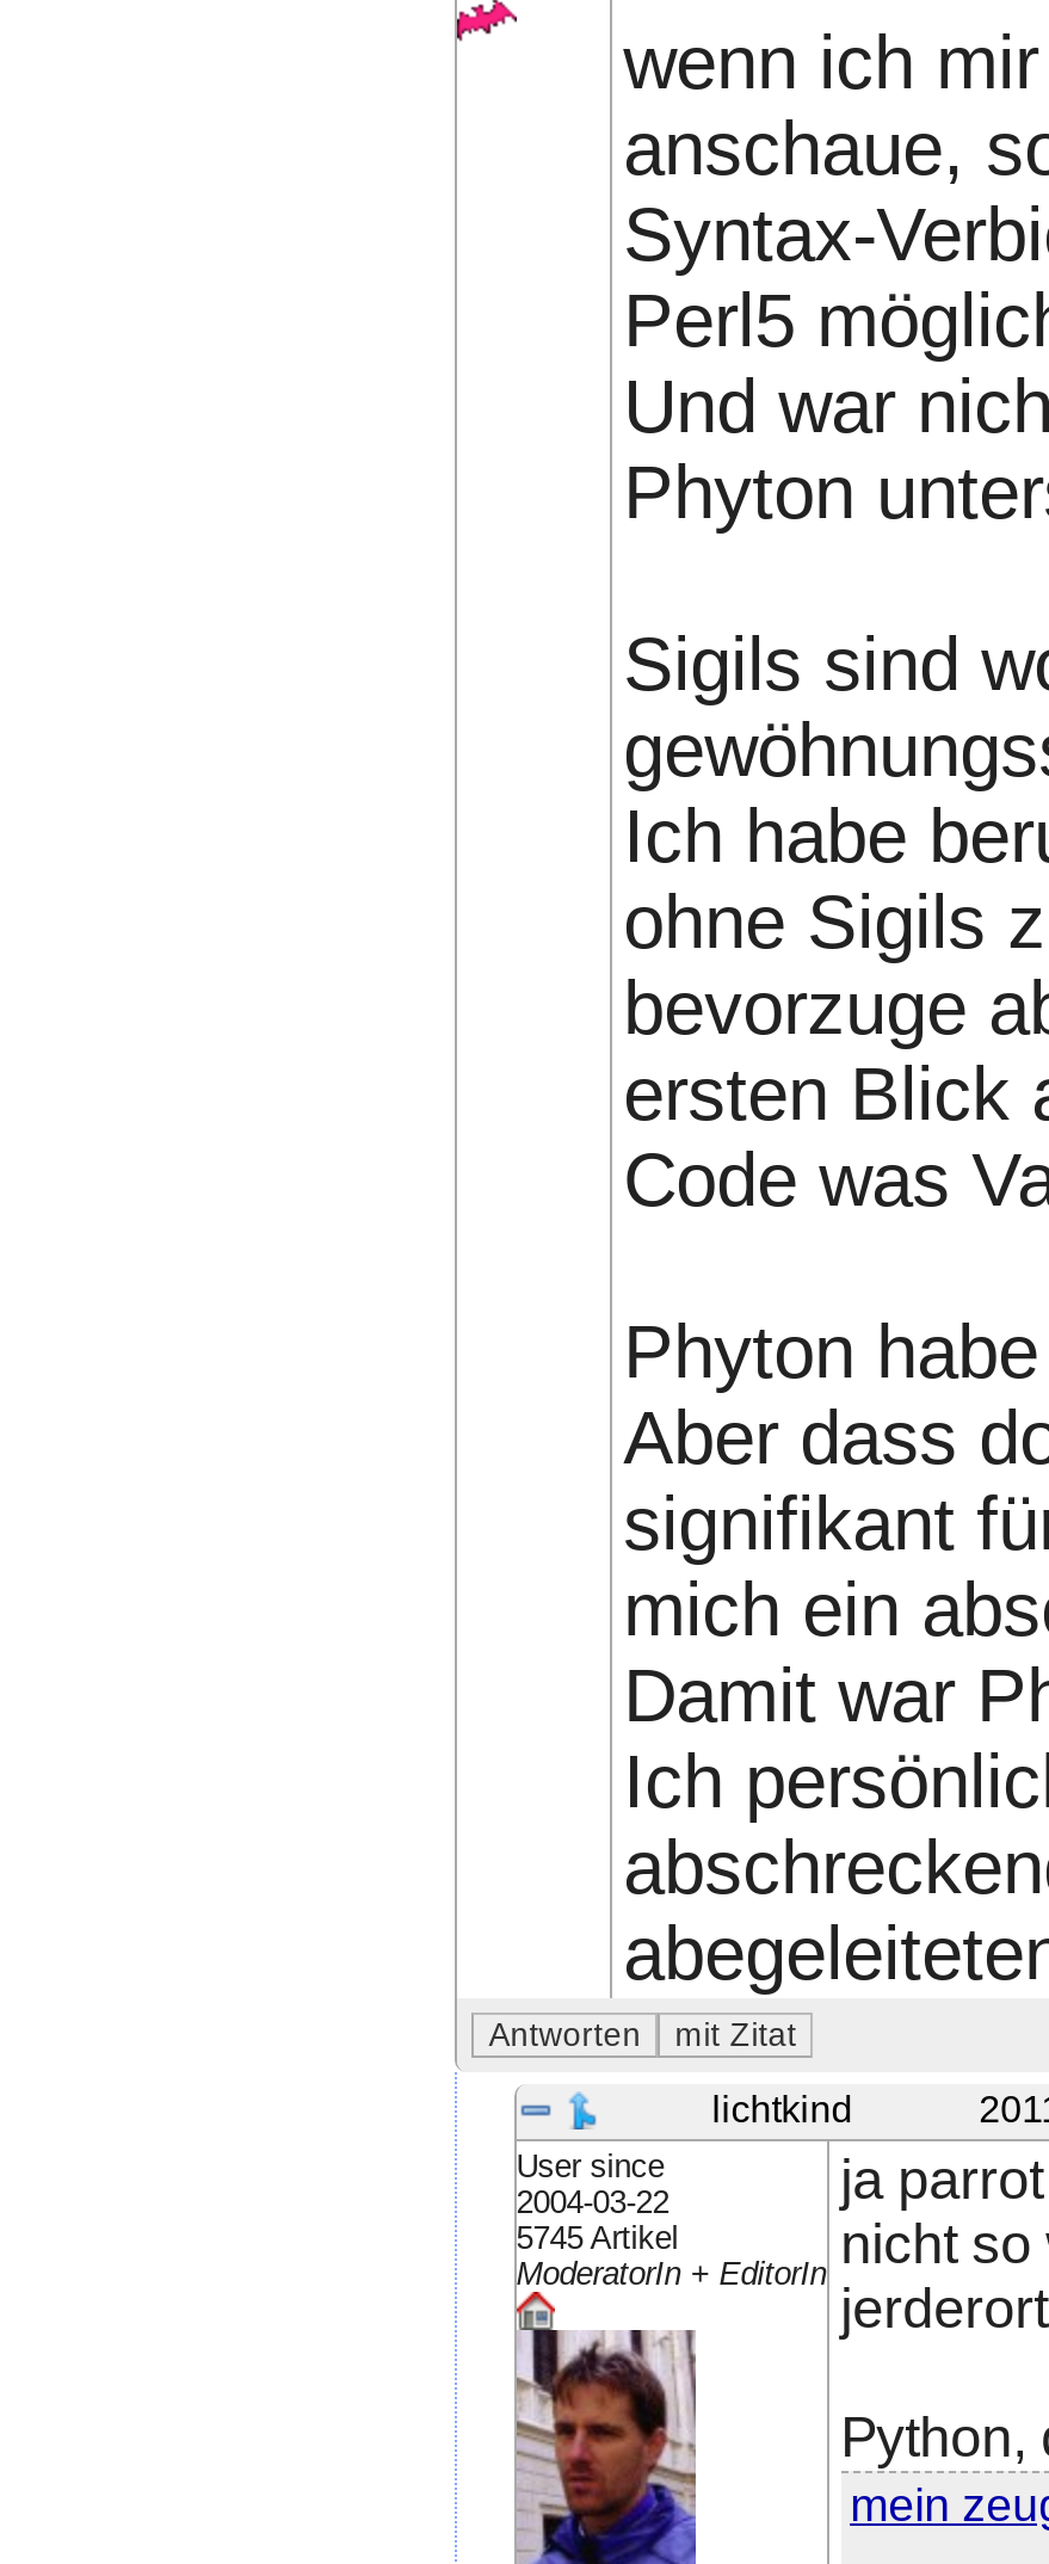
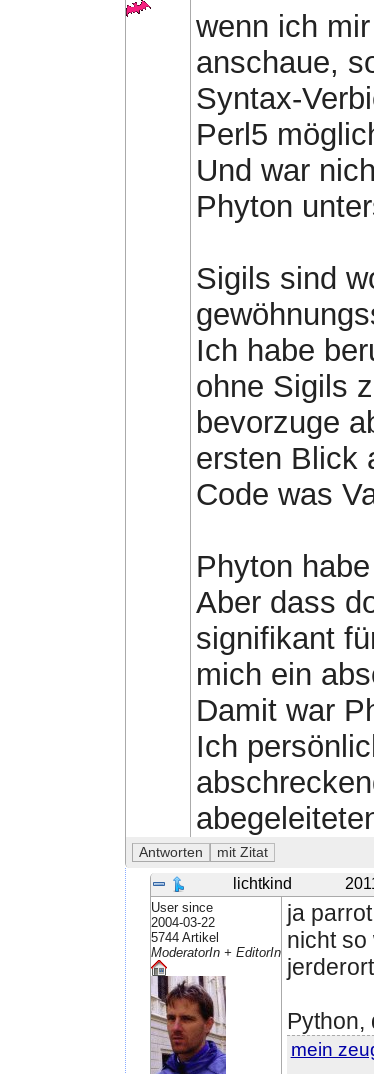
- 5745 Artikel
+ 5744 Artikel
